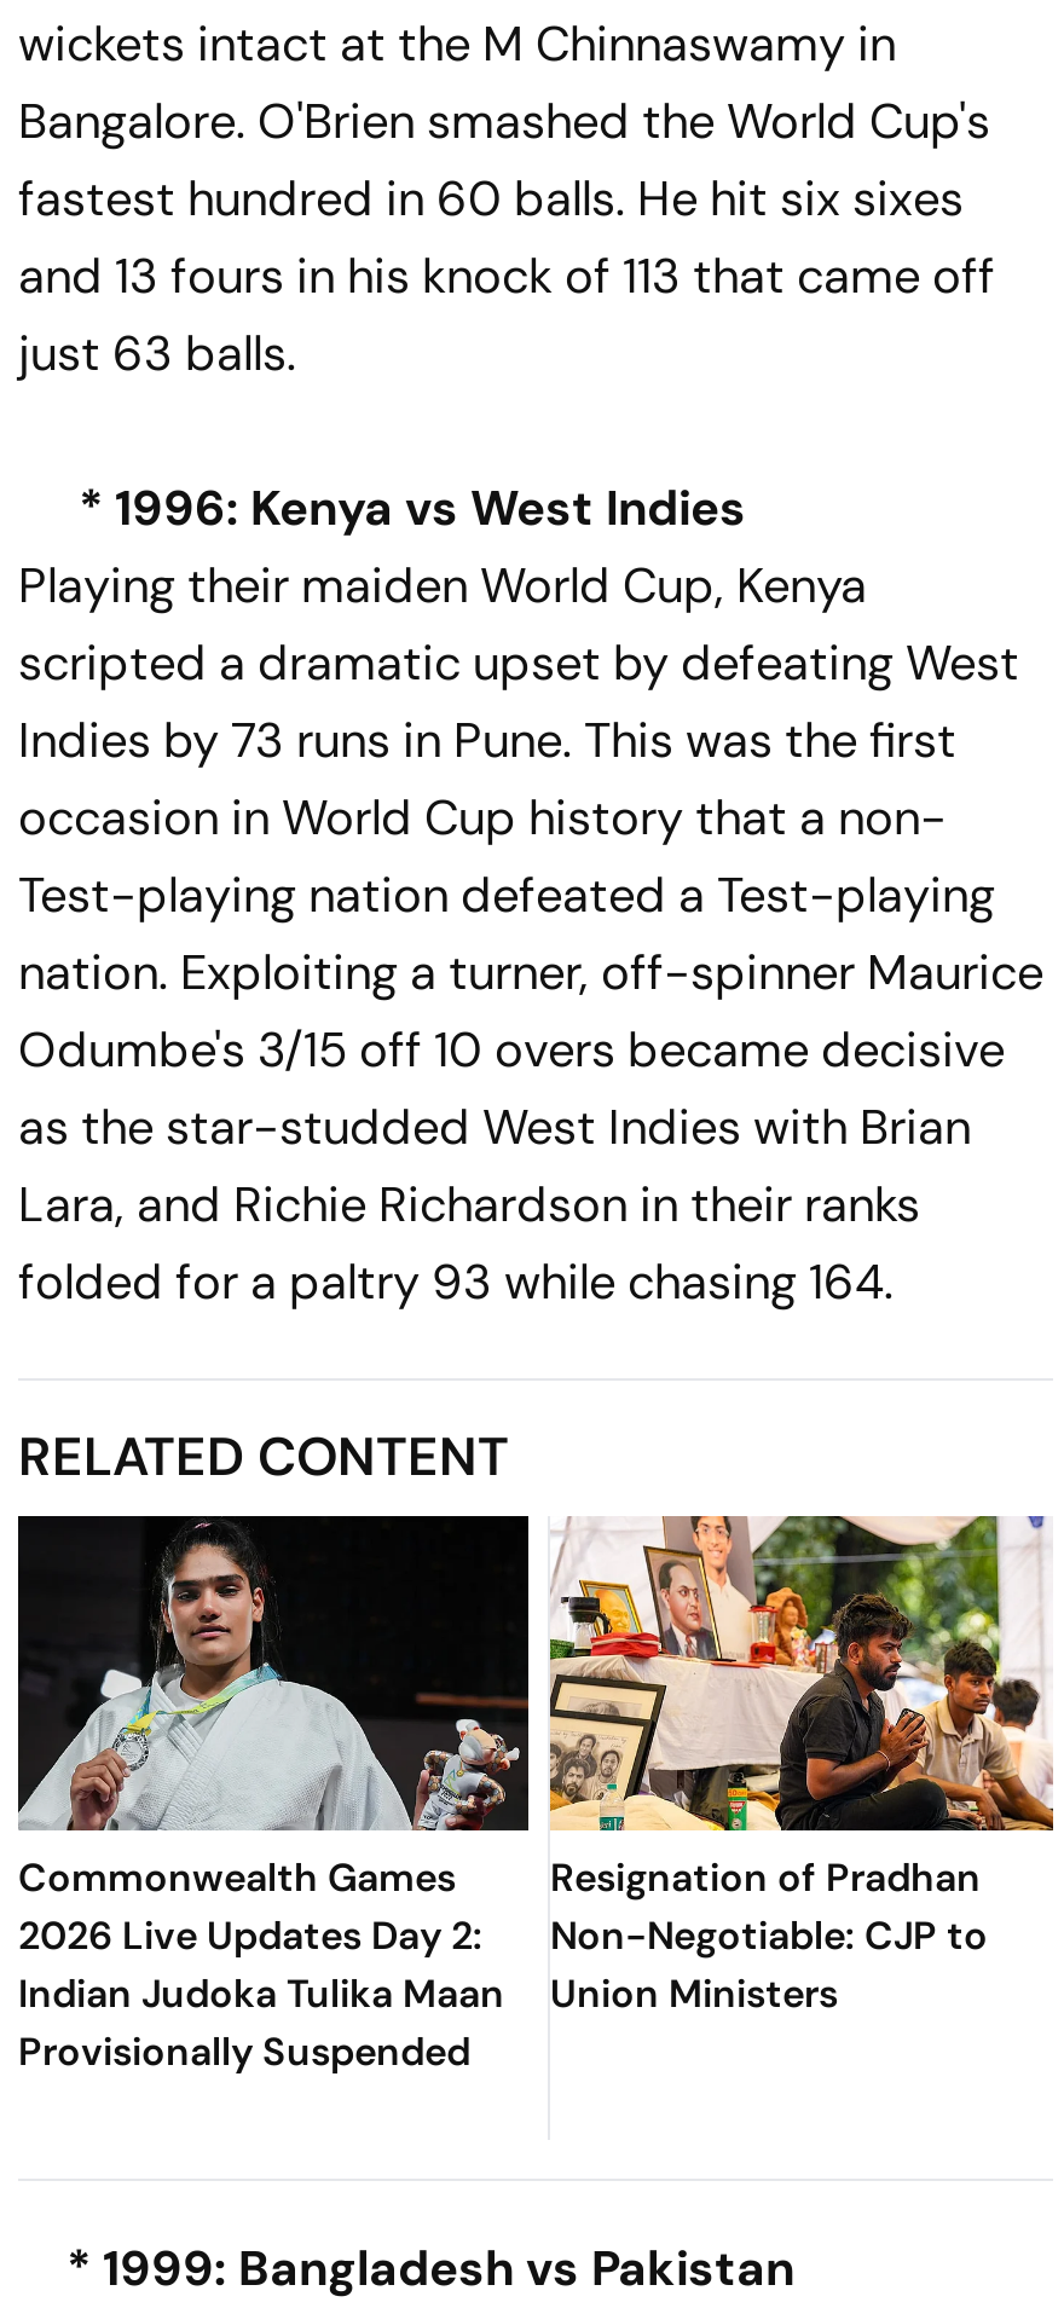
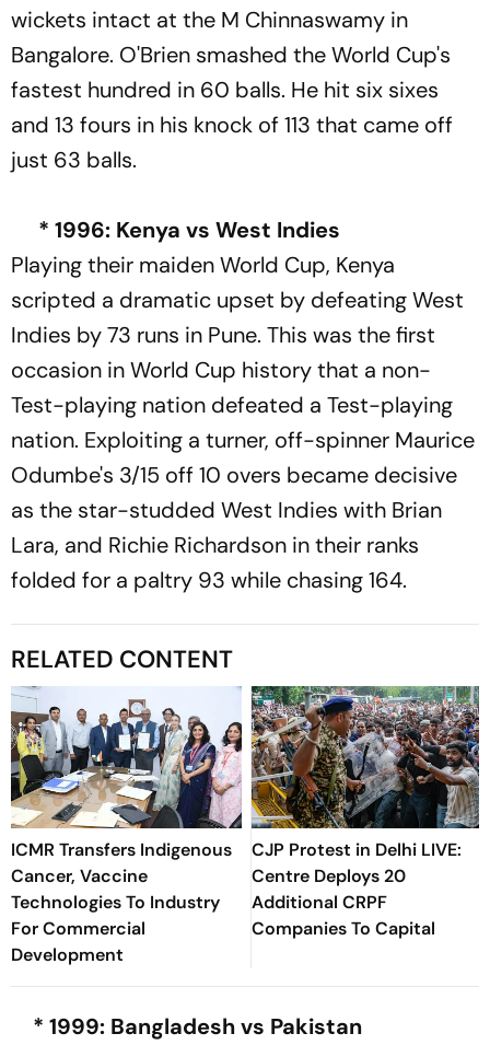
- [image]
- Commonwealth Games
- 2026 Live Updates Day 2:
- Indian Judoka Tulika Maan
- Provisionally Suspended
+ [image]
+ ICMR Transfers Indigenous
+ Cancer, Vaccine
+ Technologies To Industry
+ For Commercial
+ Development

- [image]
- Resignation of Pradhan
- Non-Negotiable: CJP to
- Union Ministers
+ [image]
+ CJP Protest in Delhi LIVE:
+ Centre Deploys 20
+ Additional CRPF
+ Companies To Capital
